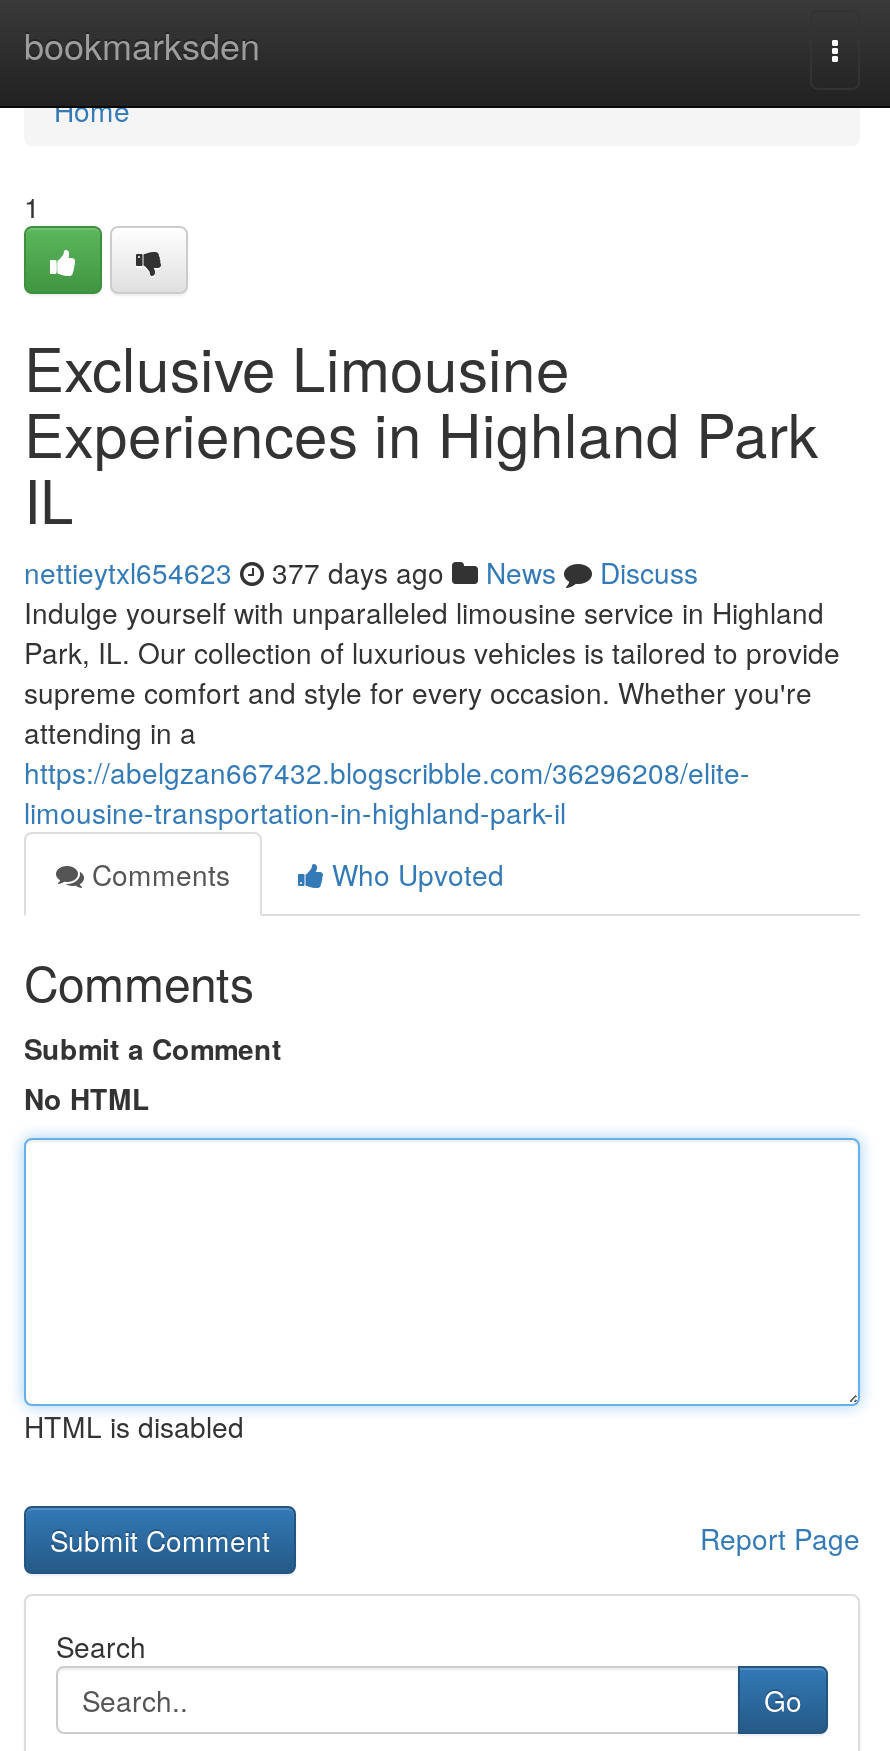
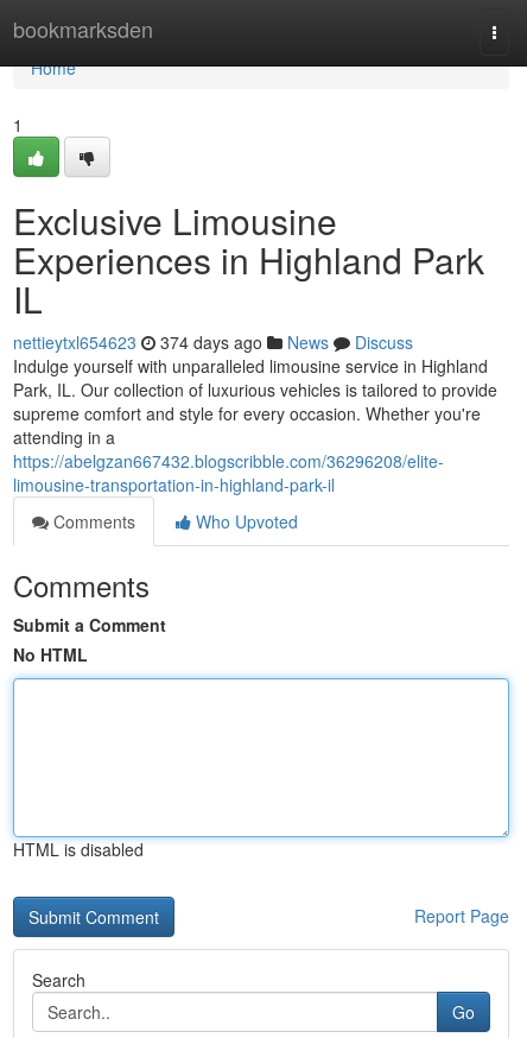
- nettieytxl654623 377 days ago News Discuss
+ nettieytxl654623 374 days ago News Discuss
